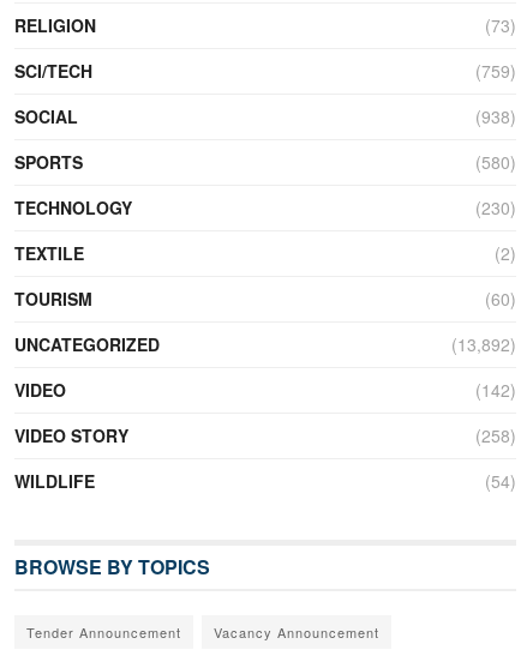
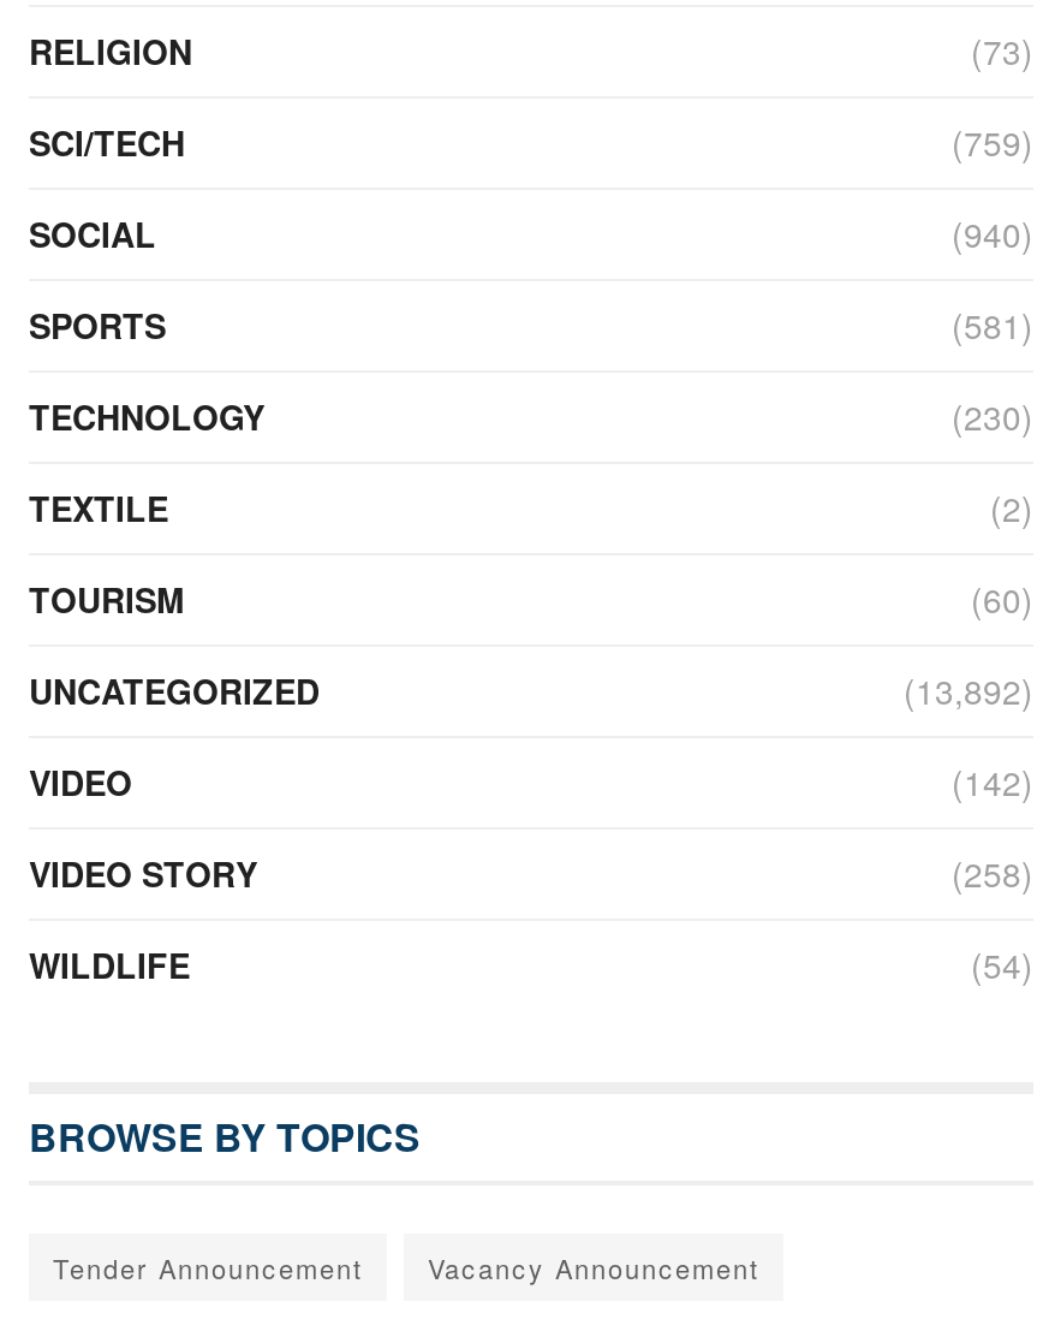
- (938)
+ (940)

- (580)
+ (581)
